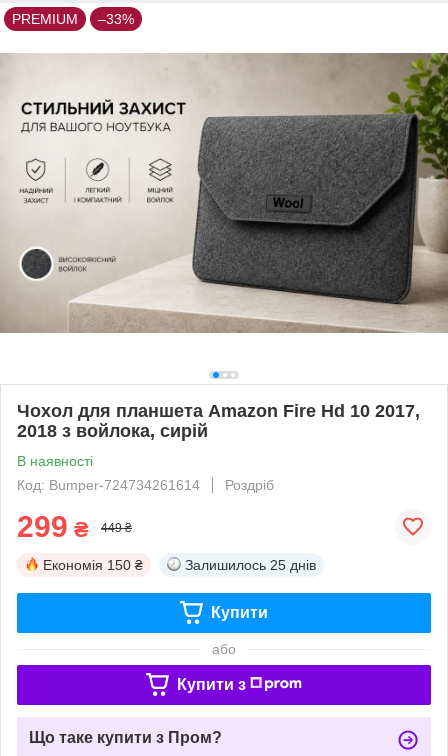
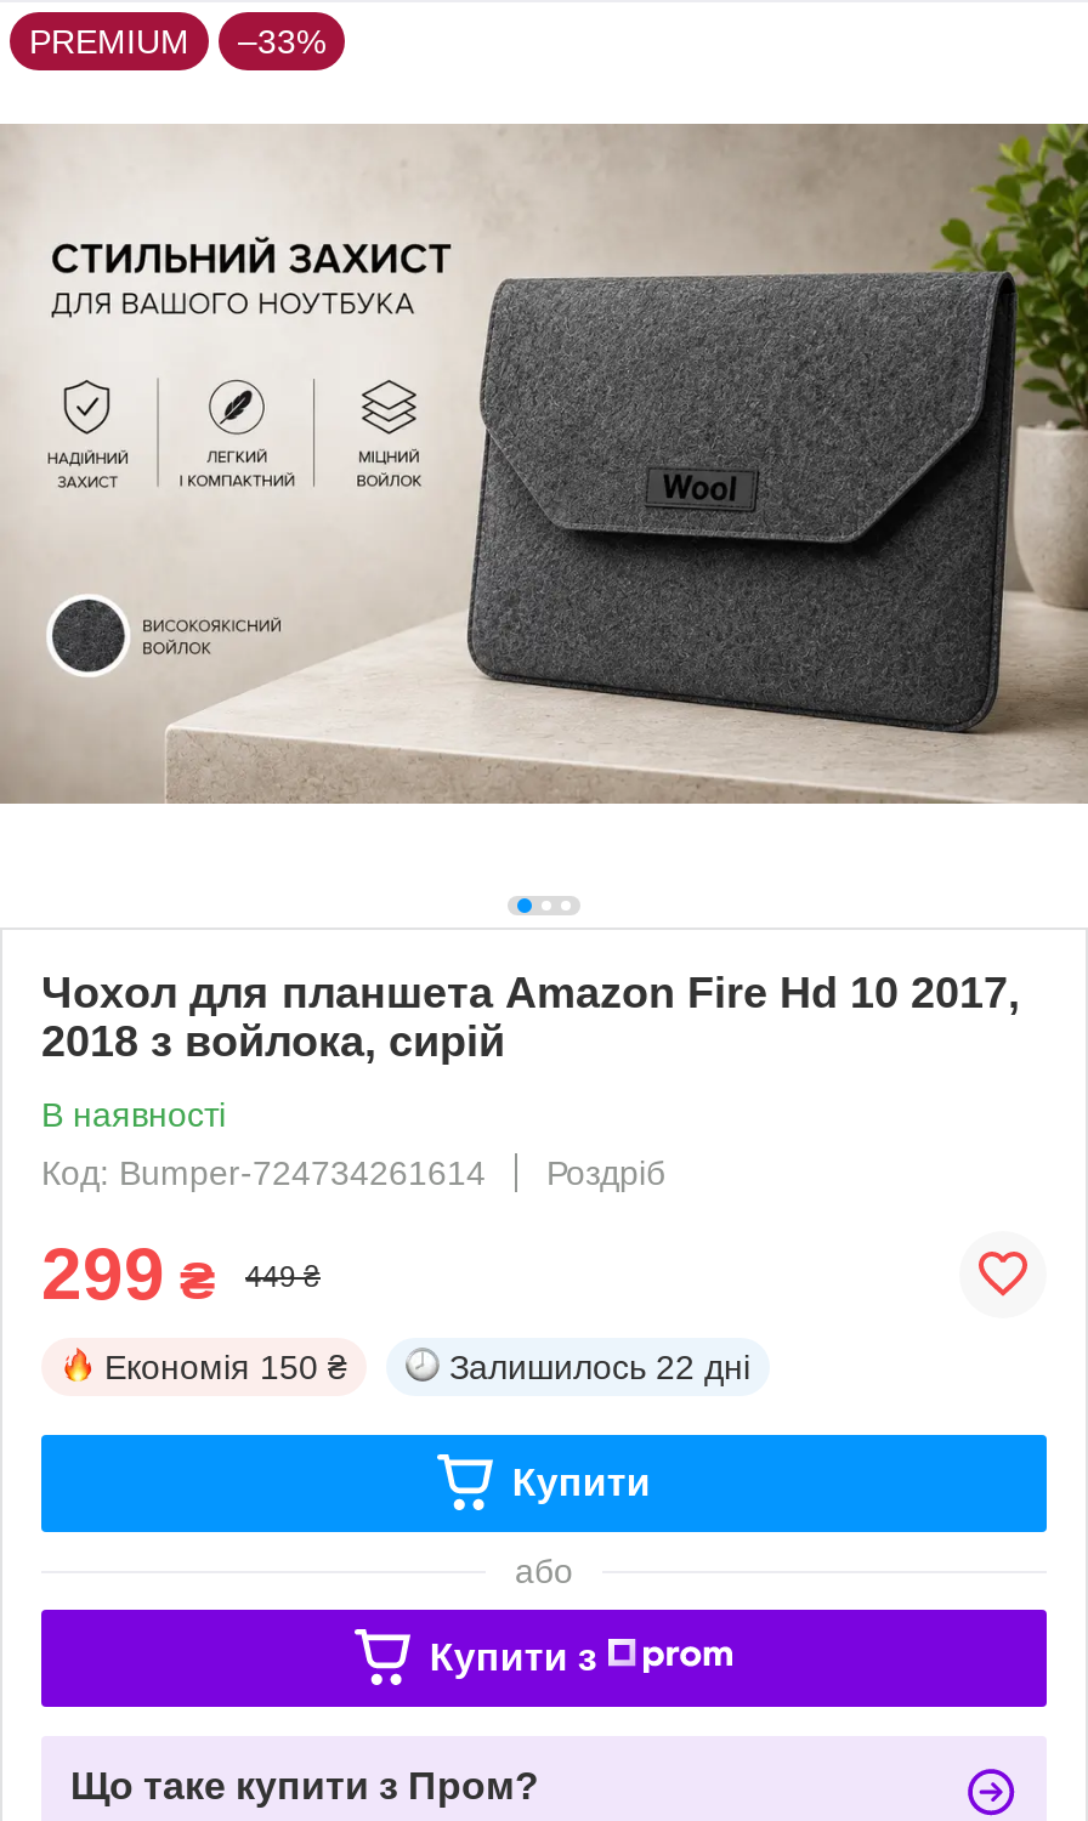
- Залишилось 25 днів
+ Залишилось 22 дні
